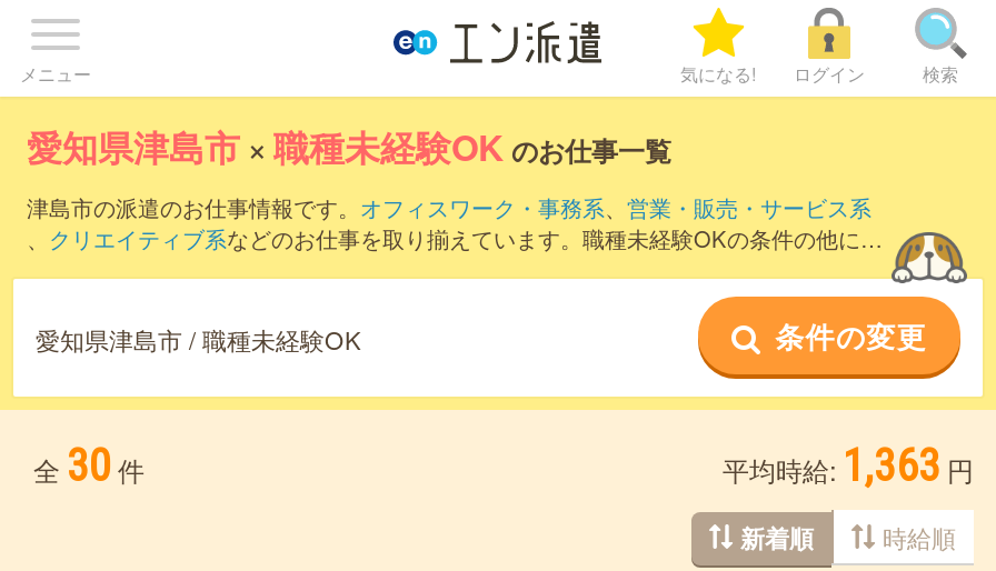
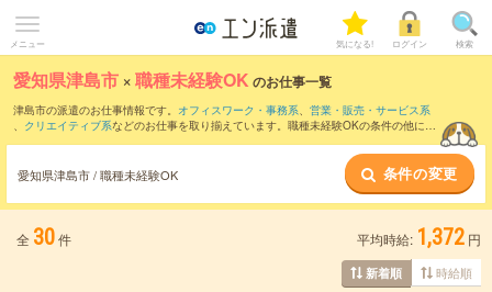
- 平均時給: 1,363 円
+ 平均時給: 1,372 円
